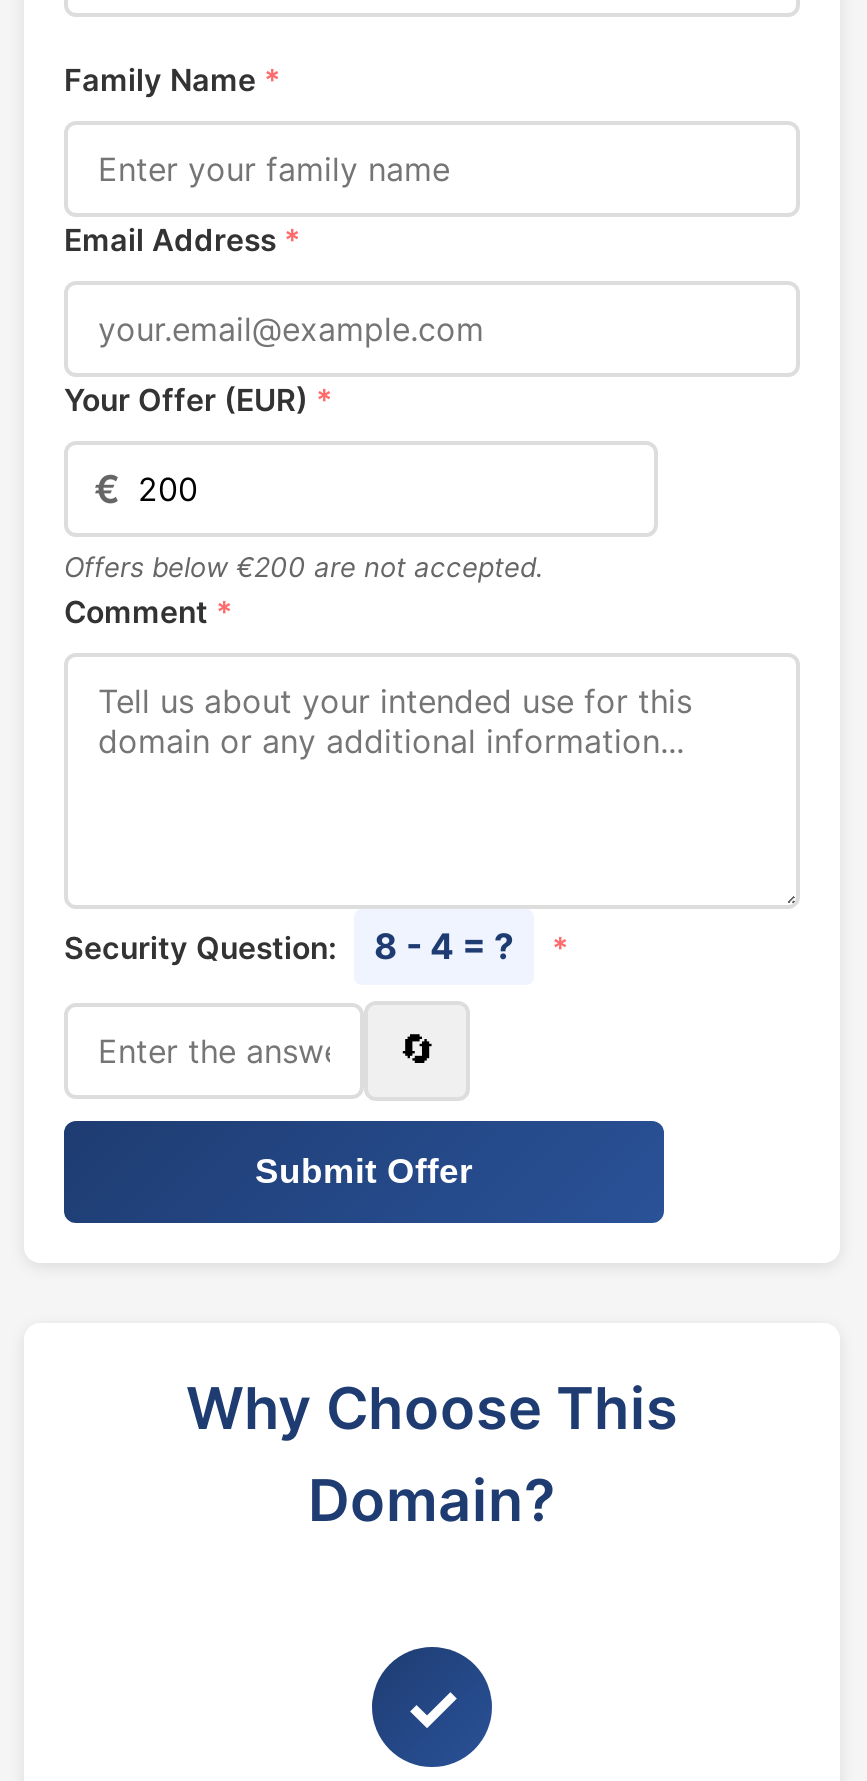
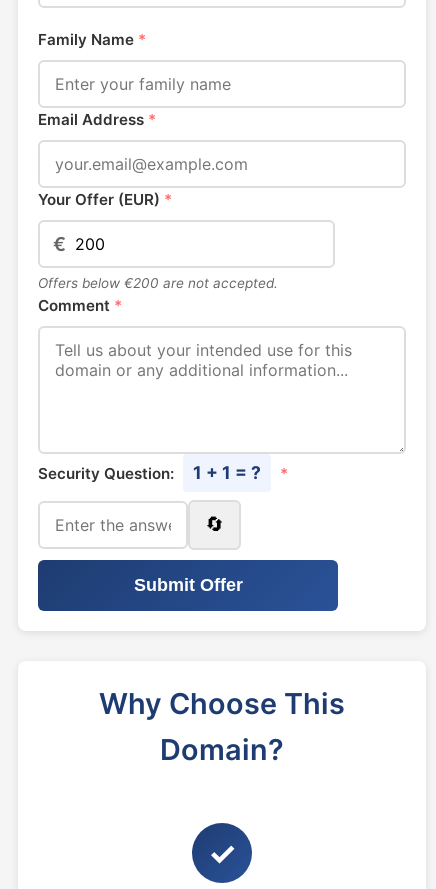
- 8 - 4 = ?
+ 1 + 1 = ?
